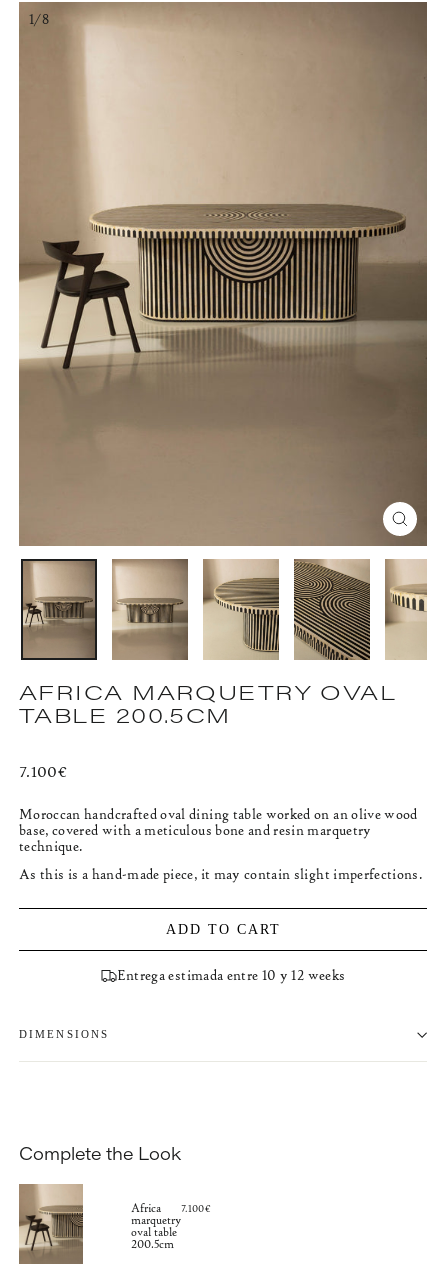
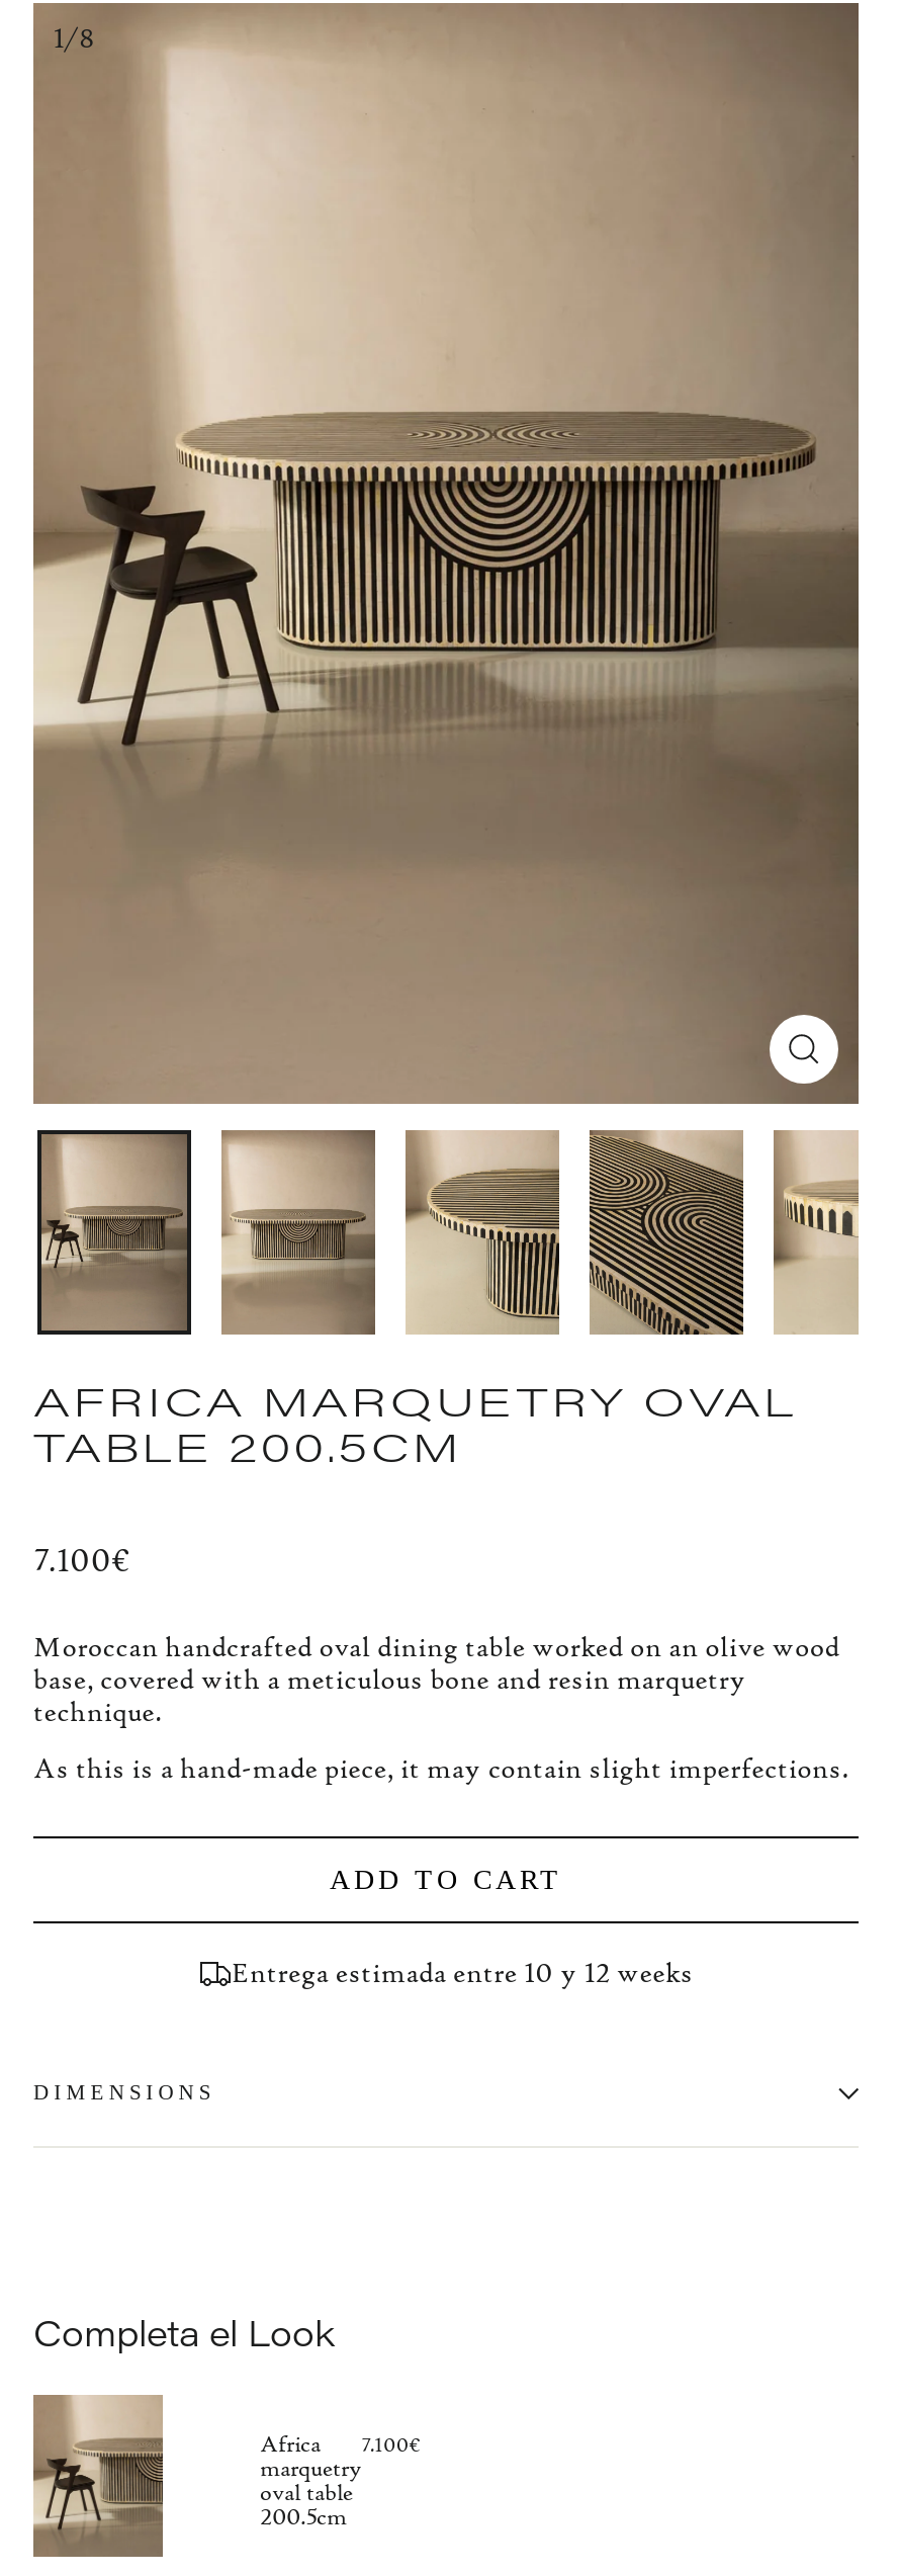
- Complete the Look
+ Completa el Look
